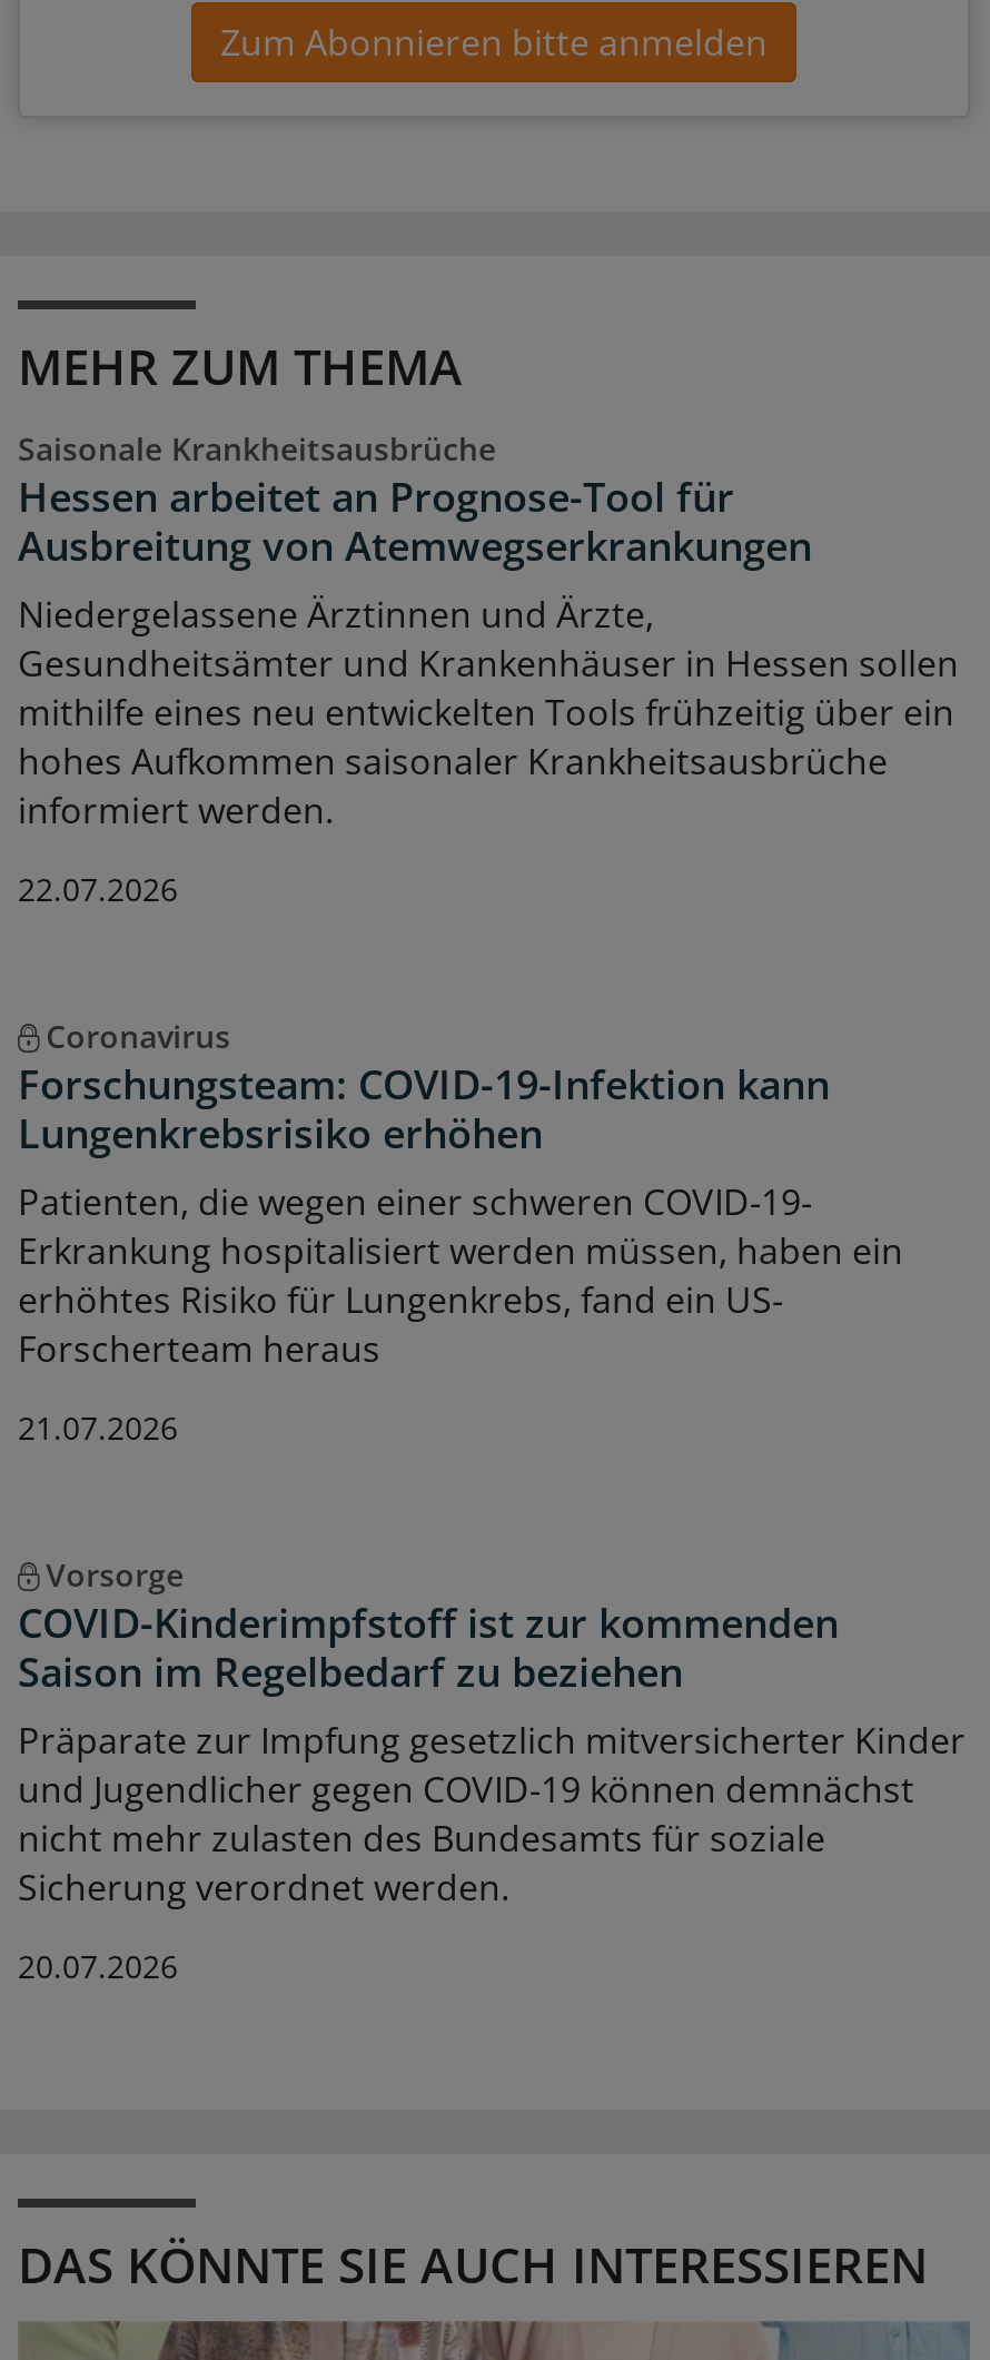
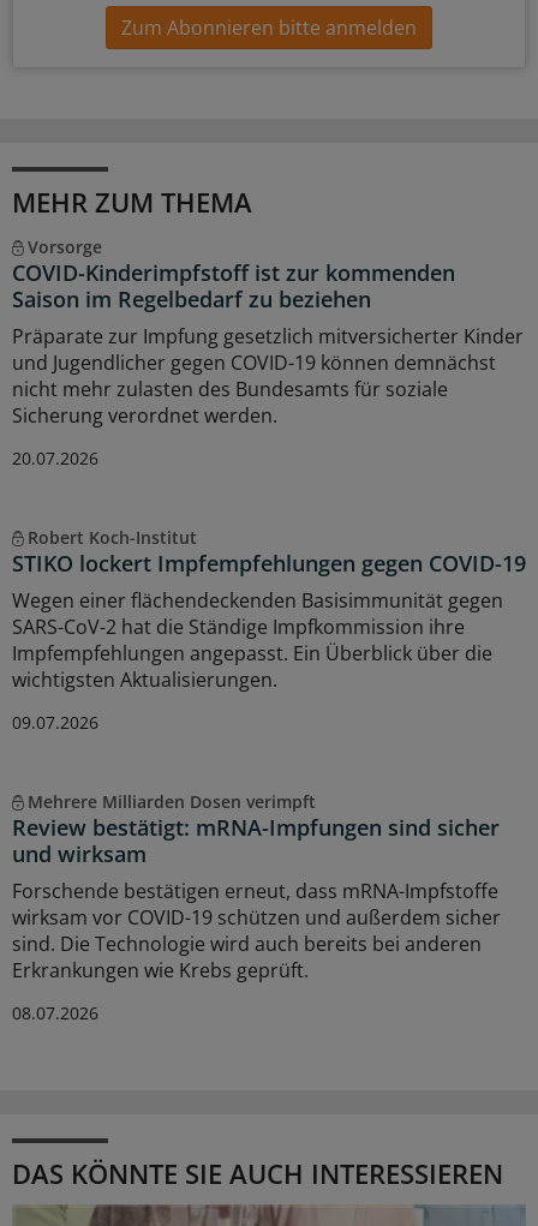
- Saisonale Krankheitsausbrüche
- Hessen arbeitet an Prognose-Tool für
- Ausbreitung von Atemwegserkrankungen
- Niedergelassene Ärztinnen und Ärzte,
- Gesundheitsämter und Krankenhäuser in Hessen sollen
- mithilfe eines neu entwickelten Tools frühzeitig über ein
- hohes Aufkommen saisonaler Krankheitsausbrüche
- informiert werden.
- 22.07.2026
- Coronavirus
- Forschungsteam: COVID-19-Infektion kann
- Lungenkrebsrisiko erhöhen
- Patienten, die wegen einer schweren COVID-19-
- Erkrankung hospitalisiert werden müssen, haben ein
- erhöhtes Risiko für Lungenkrebs, fand ein US-
- Forscherteam heraus
- 21.07.2026

moved up: Vorsorge | COVID-Kinderimpfstoff ist zur kommenden | Saison im Regelbedarf zu beziehen | Präparate zur Impfung gesetzlich mitversicherter Kinder | und Jugendlicher gegen COVID-19 können demnächst | nicht mehr zulasten des Bundesamts für soziale | Sicherung verordnet werden. | 20.07.2026

+ Robert Koch-Institut
+ STIKO lockert Impfempfehlungen gegen COVID-19
+ Wegen einer flächendeckenden Basisimmunität gegen
+ SARS-CoV-2 hat die Ständige Impfkommission ihre
+ Impfempfehlungen angepasst. Ein Überblick über die
+ wichtigsten Aktualisierungen.
+ 09.07.2026
+ Mehrere Milliarden Dosen verimpft
+ Review bestätigt: mRNA-Impfungen sind sicher
+ und wirksam
+ Forschende bestätigen erneut, dass mRNA-Impfstoffe
+ wirksam vor COVID-19 schützen und außerdem sicher
+ sind. Die Technologie wird auch bereits bei anderen
+ Erkrankungen wie Krebs geprüft.
+ 08.07.2026
